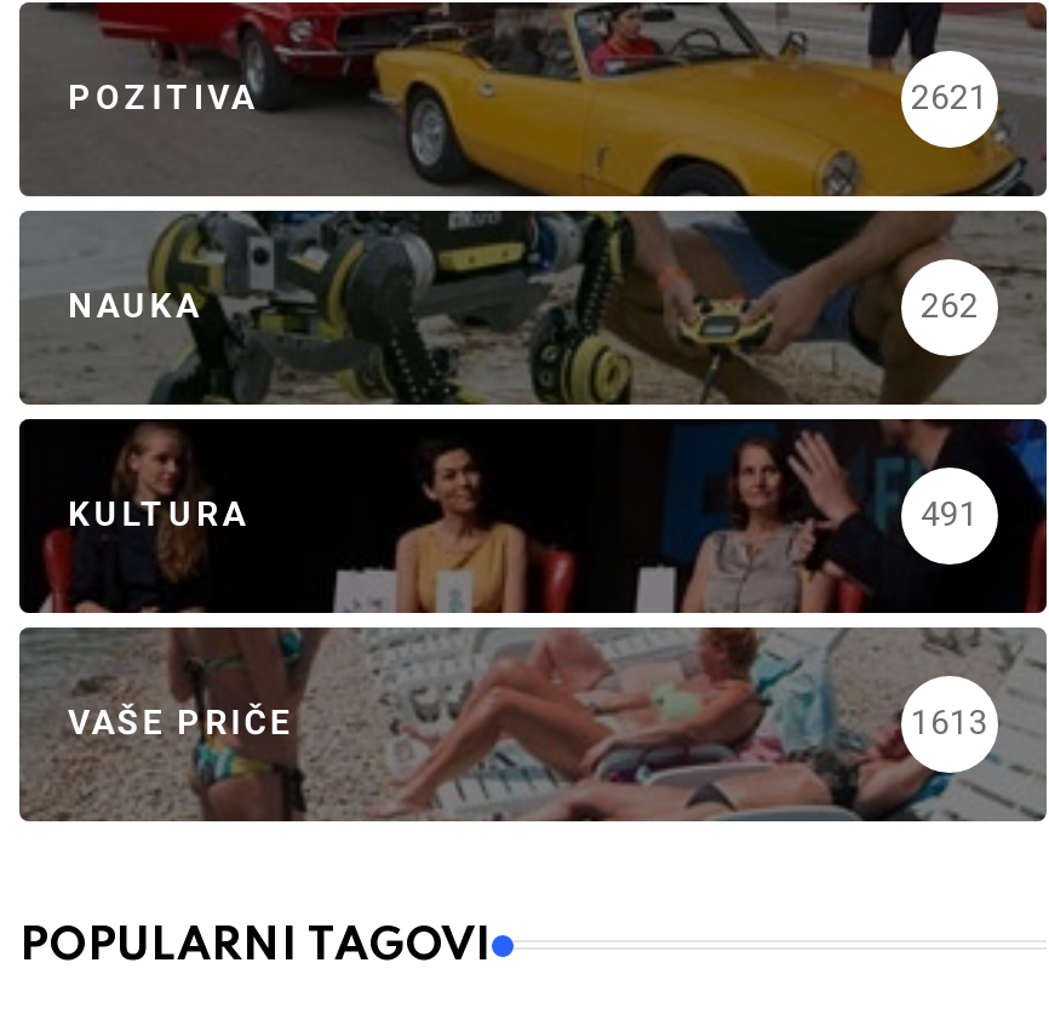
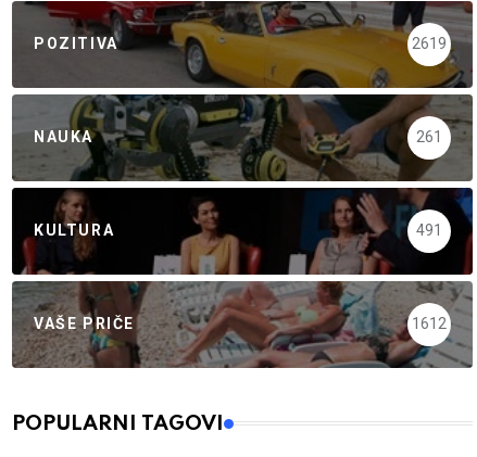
- 2621
+ 2619

- 262
+ 261

- 1613
+ 1612
